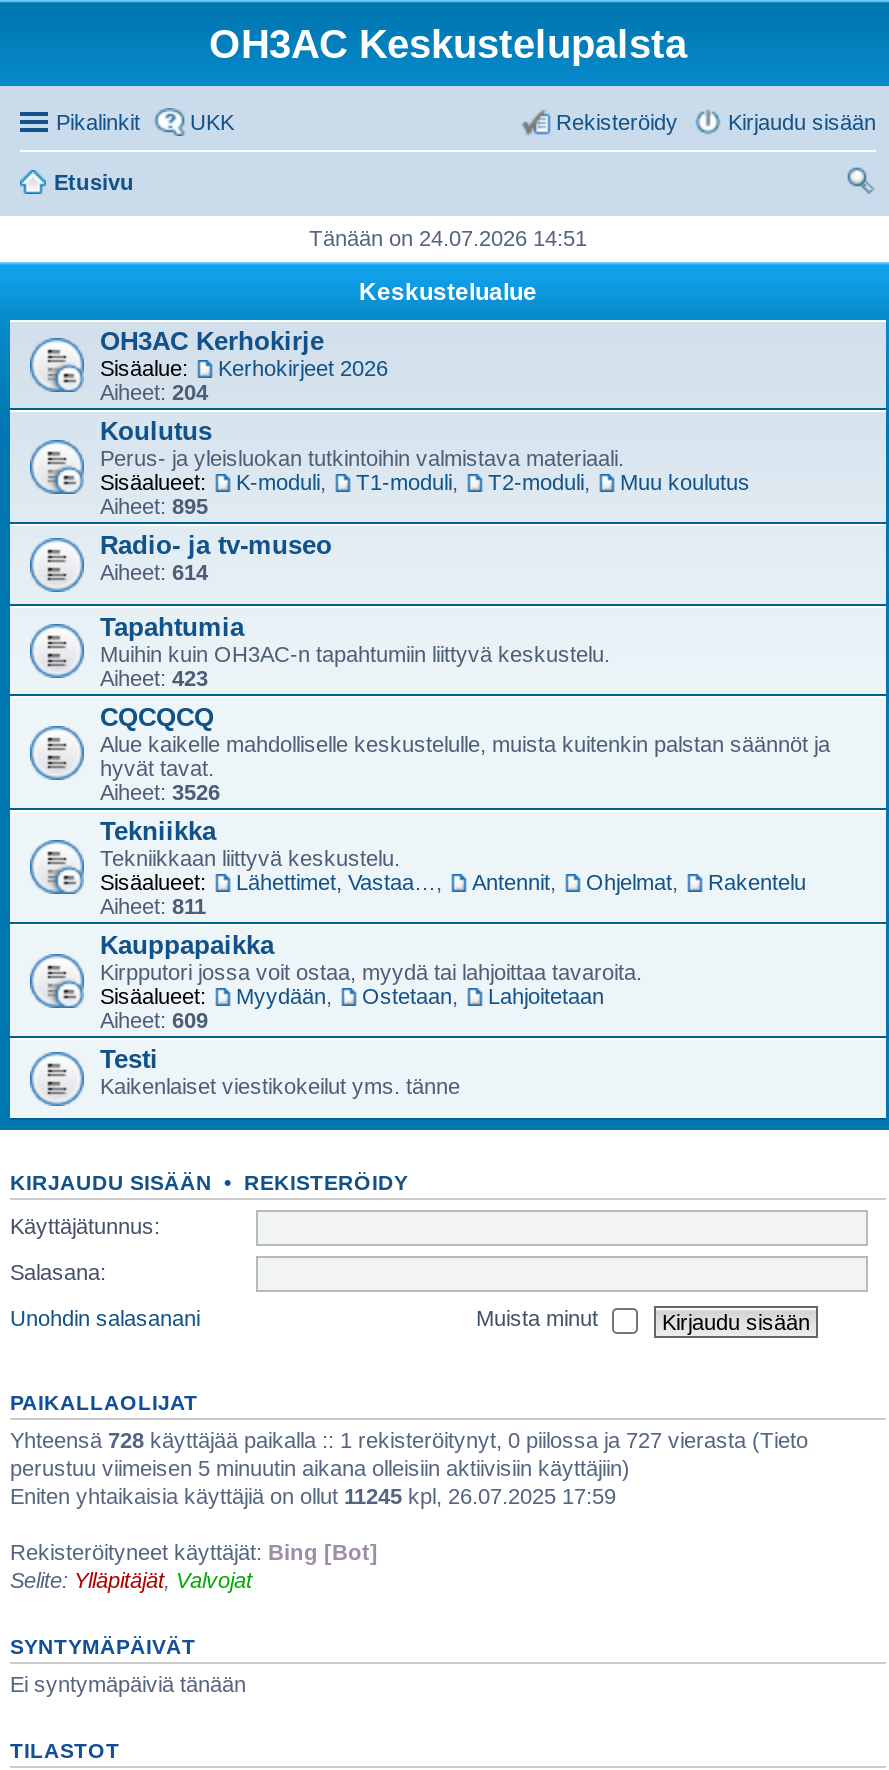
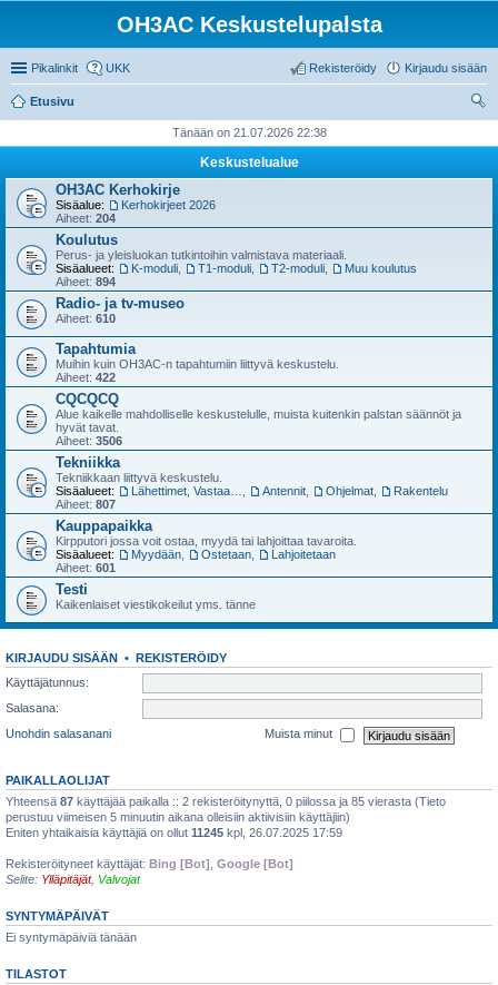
- Tänään on 24.07.2026 14:51
+ Tänään on 21.07.2026 22:38

- Aiheet: 895
+ Aiheet: 894

- Aiheet: 614
+ Aiheet: 610

- Aiheet: 423
+ Aiheet: 422

- Aiheet: 3526
+ Aiheet: 3506

- Aiheet: 811
+ Aiheet: 807

- Aiheet: 609
+ Aiheet: 601

- Yhteensä 728 käyttäjää paikalla :: 1 rekisteröitynyt, 0 piilossa ja 727 vierasta (Tieto
+ Yhteensä 87 käyttäjää paikalla :: 2 rekisteröitynyttä, 0 piilossa ja 85 vierasta (Tieto

- Rekisteröityneet käyttäjät: Bing [Bot]
+ Rekisteröityneet käyttäjät: Bing [Bot], Google [Bot]
